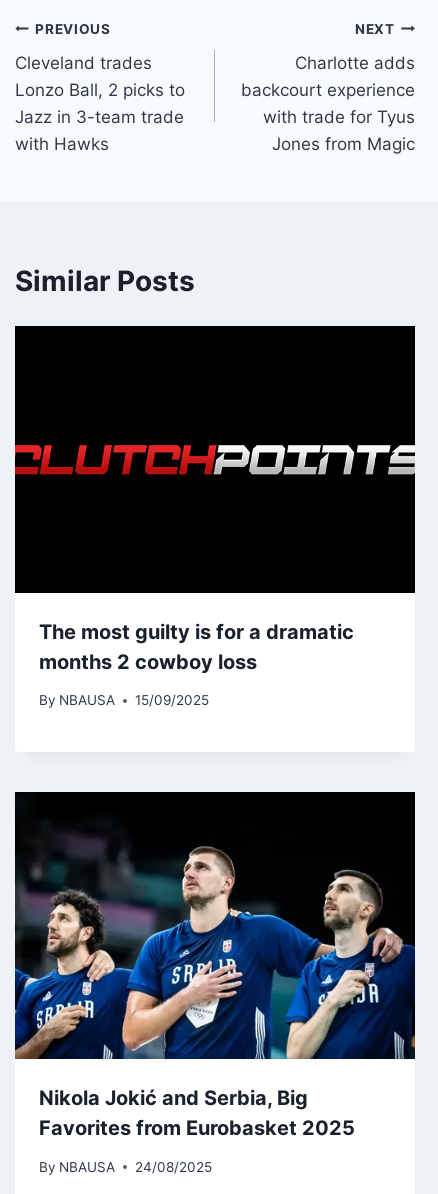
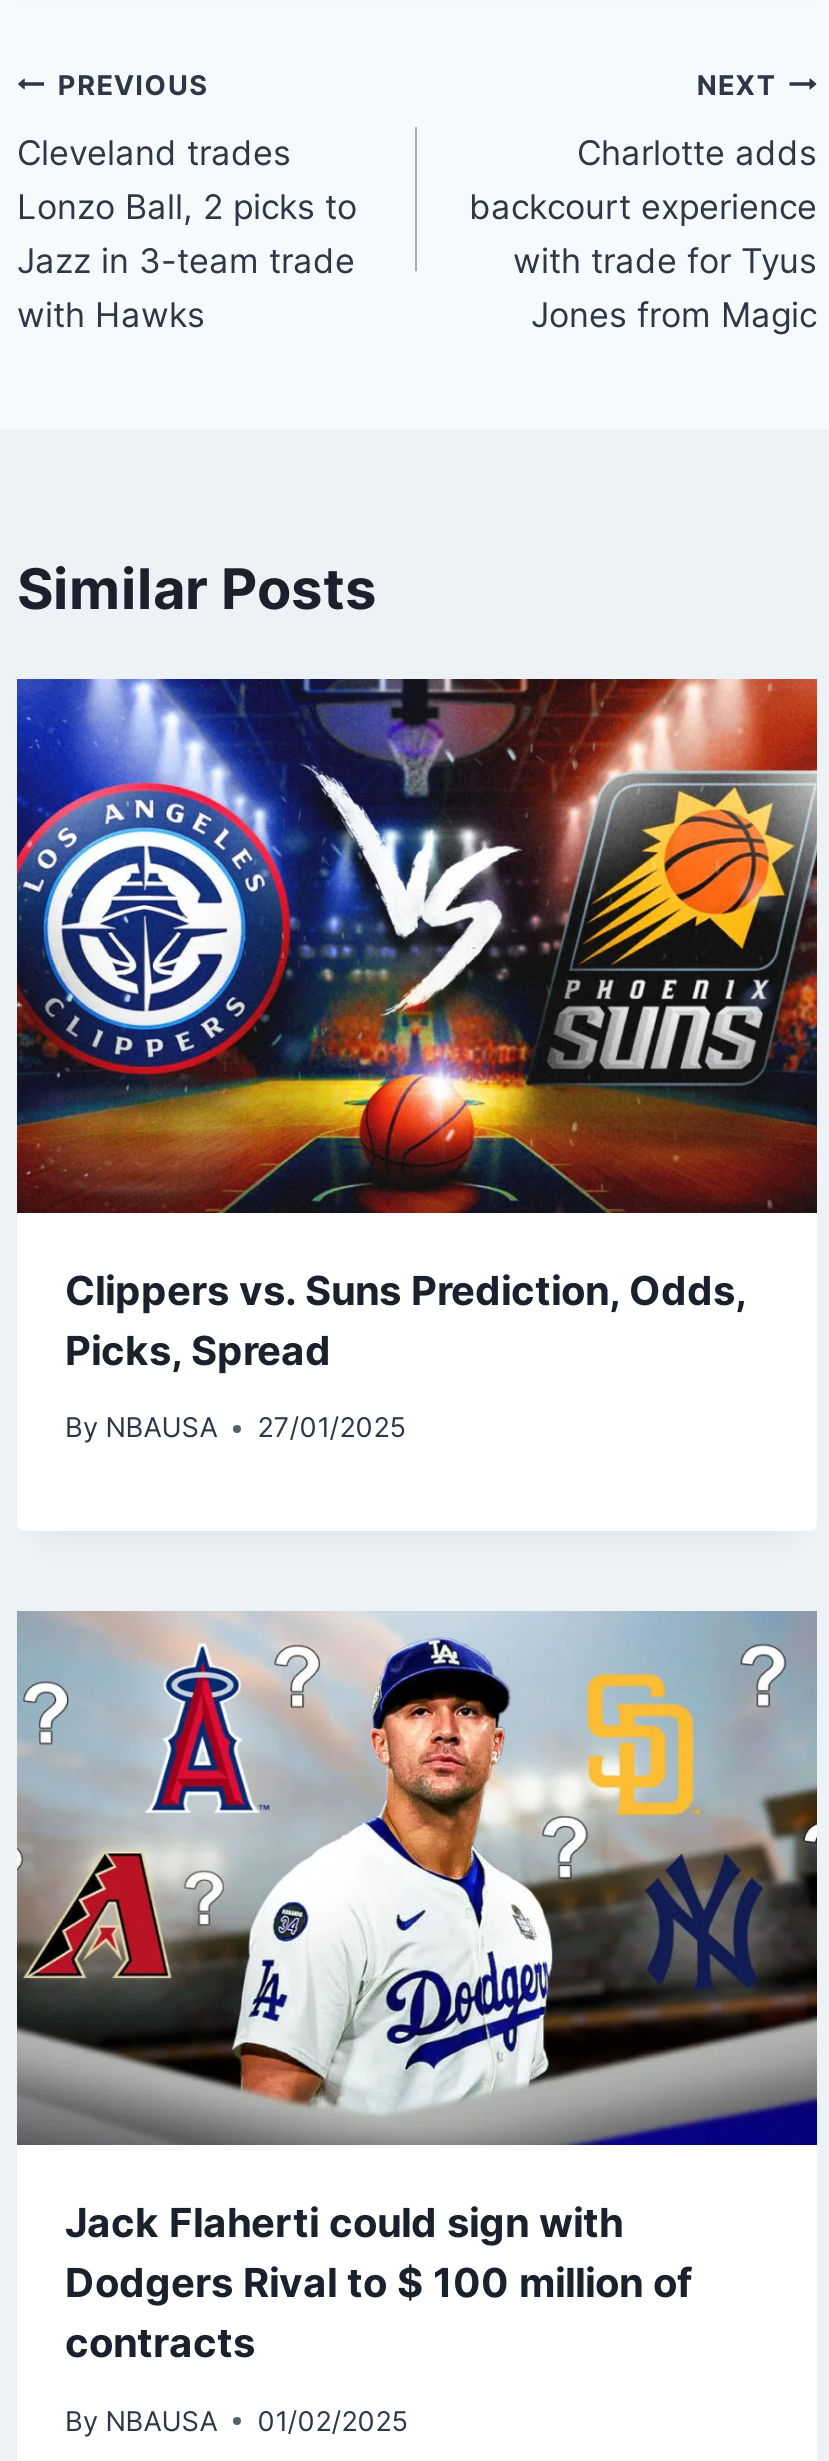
- [image]
- The most guilty is for a dramatic
- months 2 cowboy loss
+ [image]
+ Clippers vs. Suns Prediction, Odds,
+ Picks, Spread

- By NBAUSA 15/09/2025
+ By NBAUSA 27/01/2025

- [image]
- Nikola Jokić and Serbia, Big
- Favorites from Eurobasket 2025
+ [image]
+ Jack Flaherti could sign with
+ Dodgers Rival to $ 100 million of
+ contracts

- By NBAUSA 24/08/2025
+ By NBAUSA 01/02/2025
